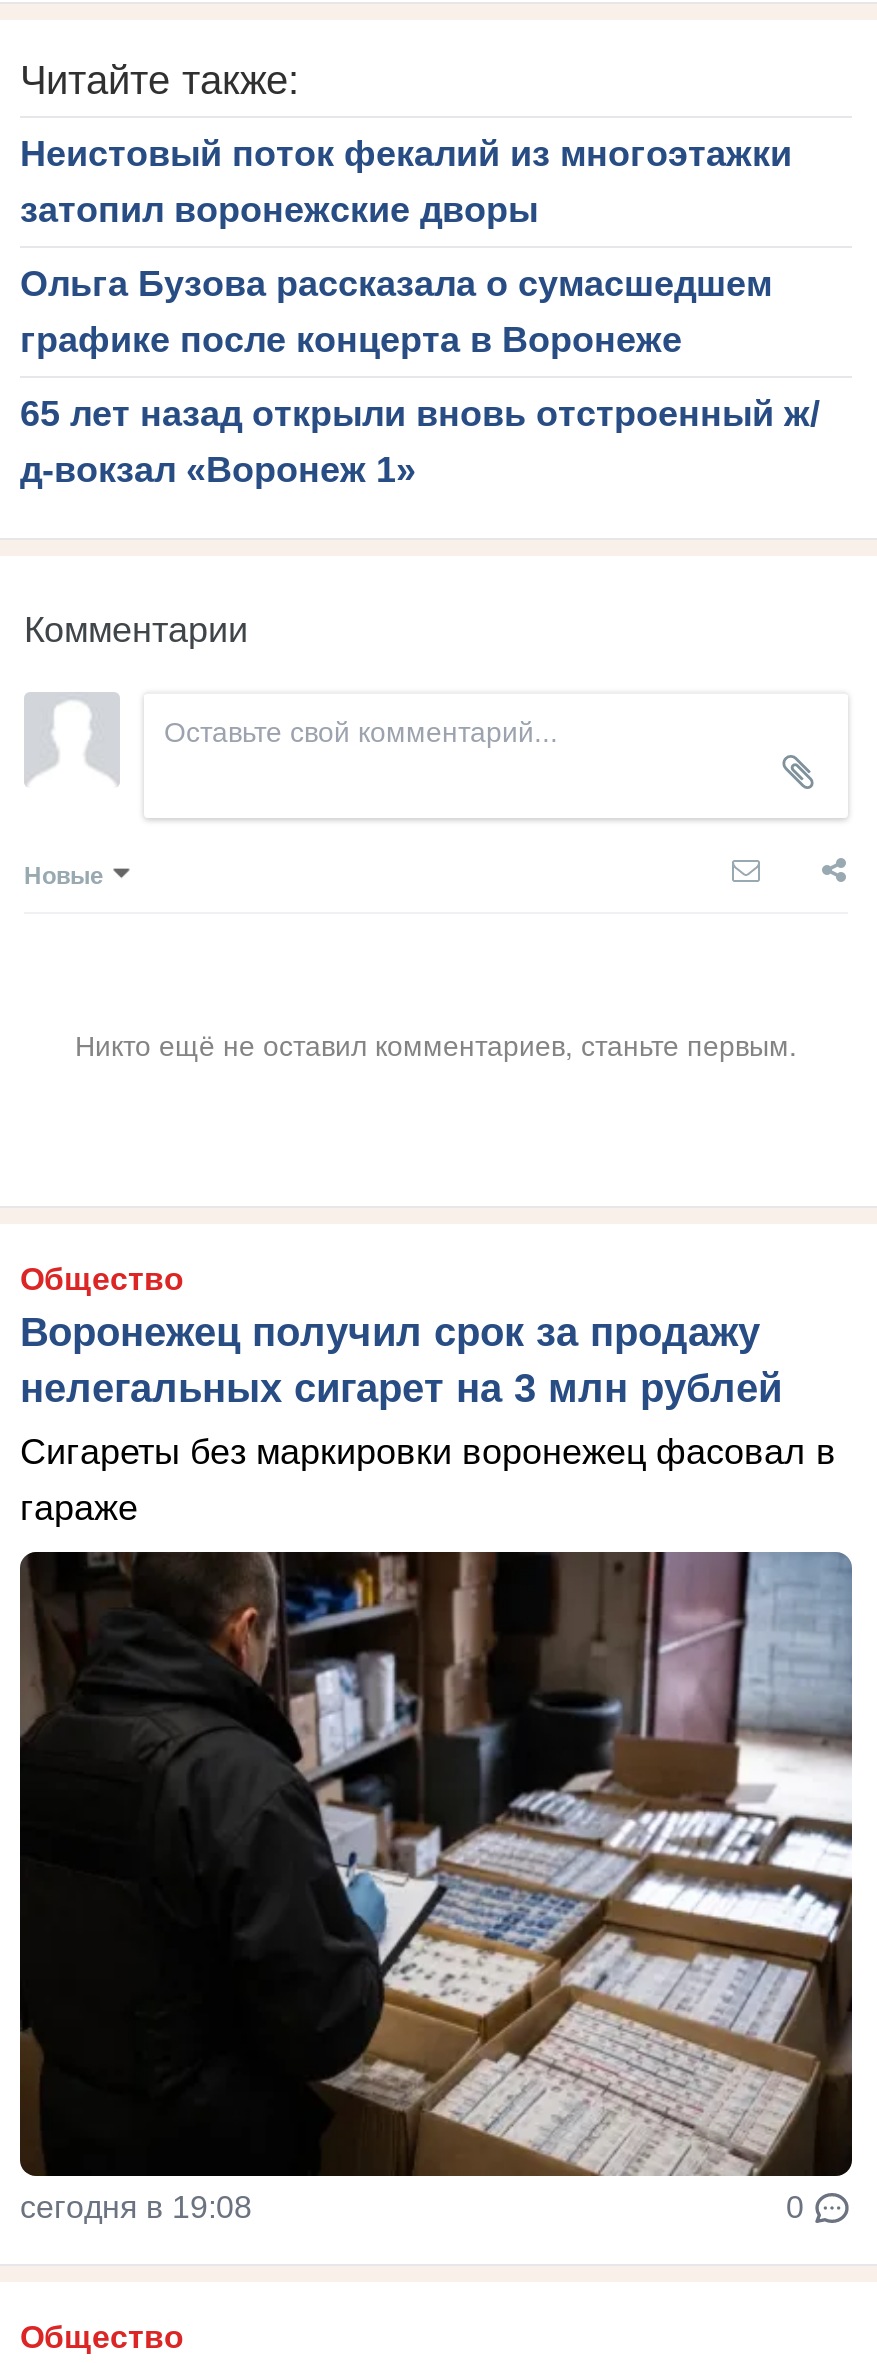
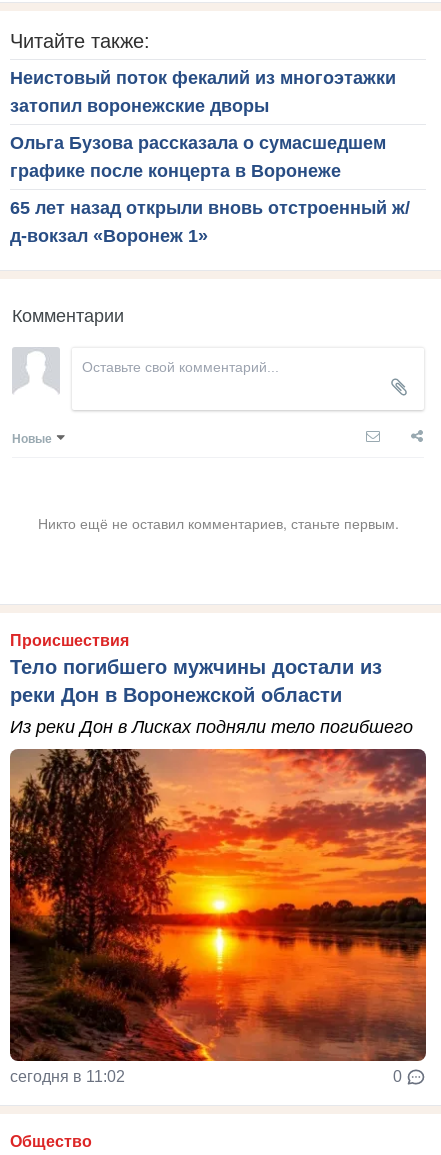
- Общество
- Воронежец получил срок за продажу
- нелегальных сигарет на 3 млн рублей
+ Происшествия
+ Тело погибшего мужчины достали из
+ реки Дон в Воронежской области

- Сигареты без маркировки воронежец фасовал в
- гараже
+ Из реки Дон в Лисках подняли тело погибшего

- [image]
- сегодня в 19:08
+ [image]
+ сегодня в 11:02
